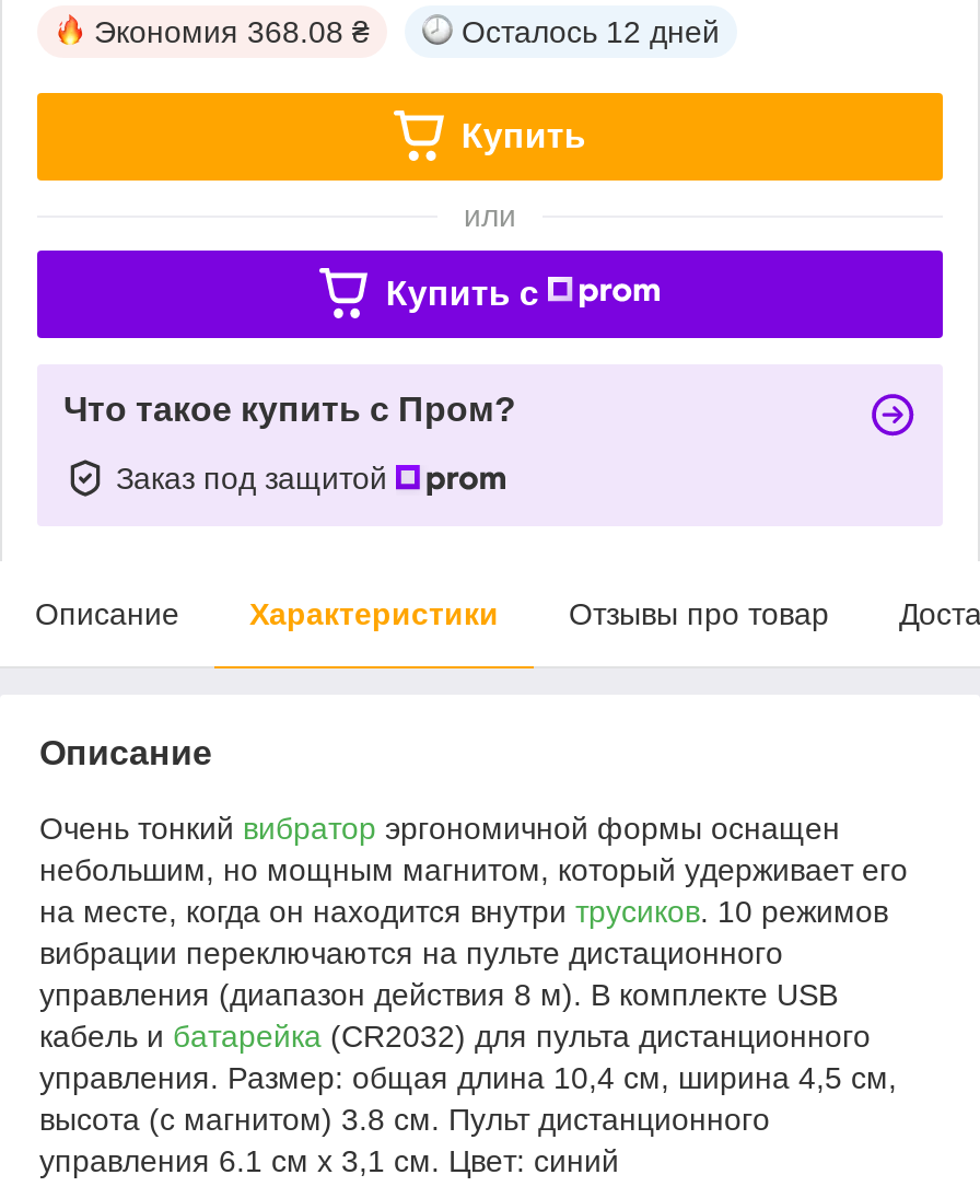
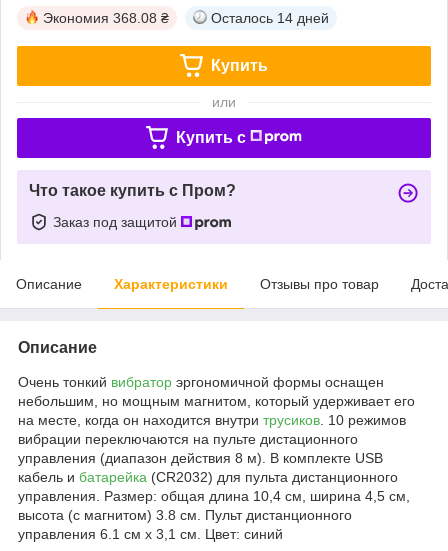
- Осталось 12 дней
+ Осталось 14 дней
